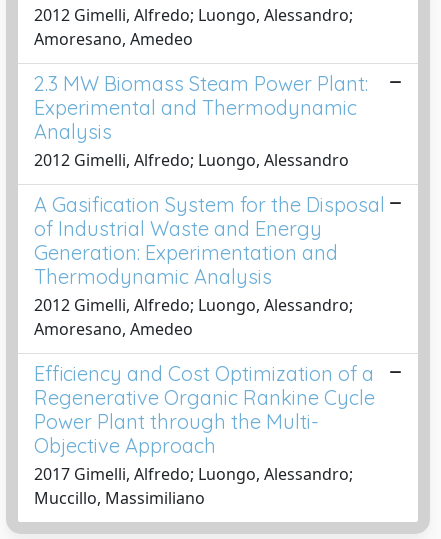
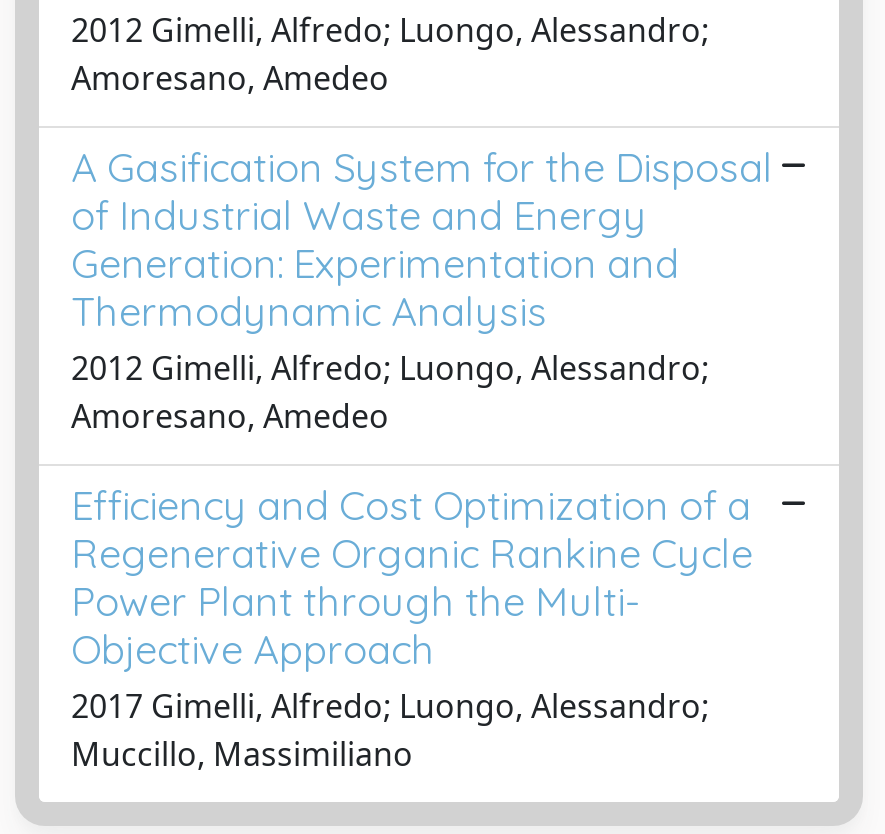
- 2.3 MW Biomass Steam Power Plant:
- Experimental and Thermodynamic
- Analysis
- 2012 Gimelli, Alfredo; Luongo, Alessandro
